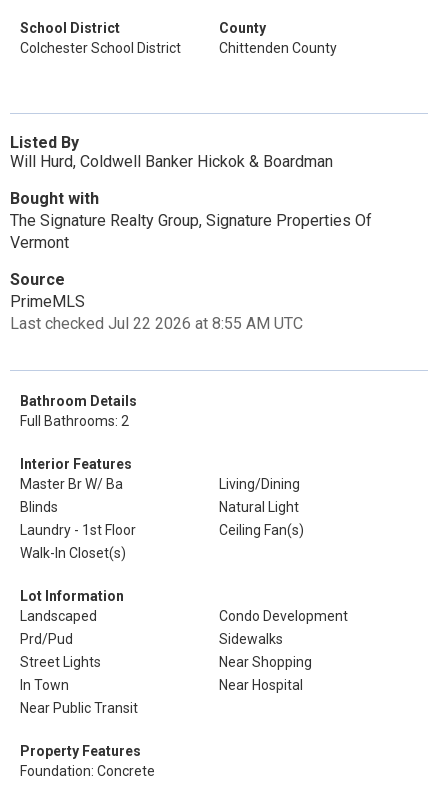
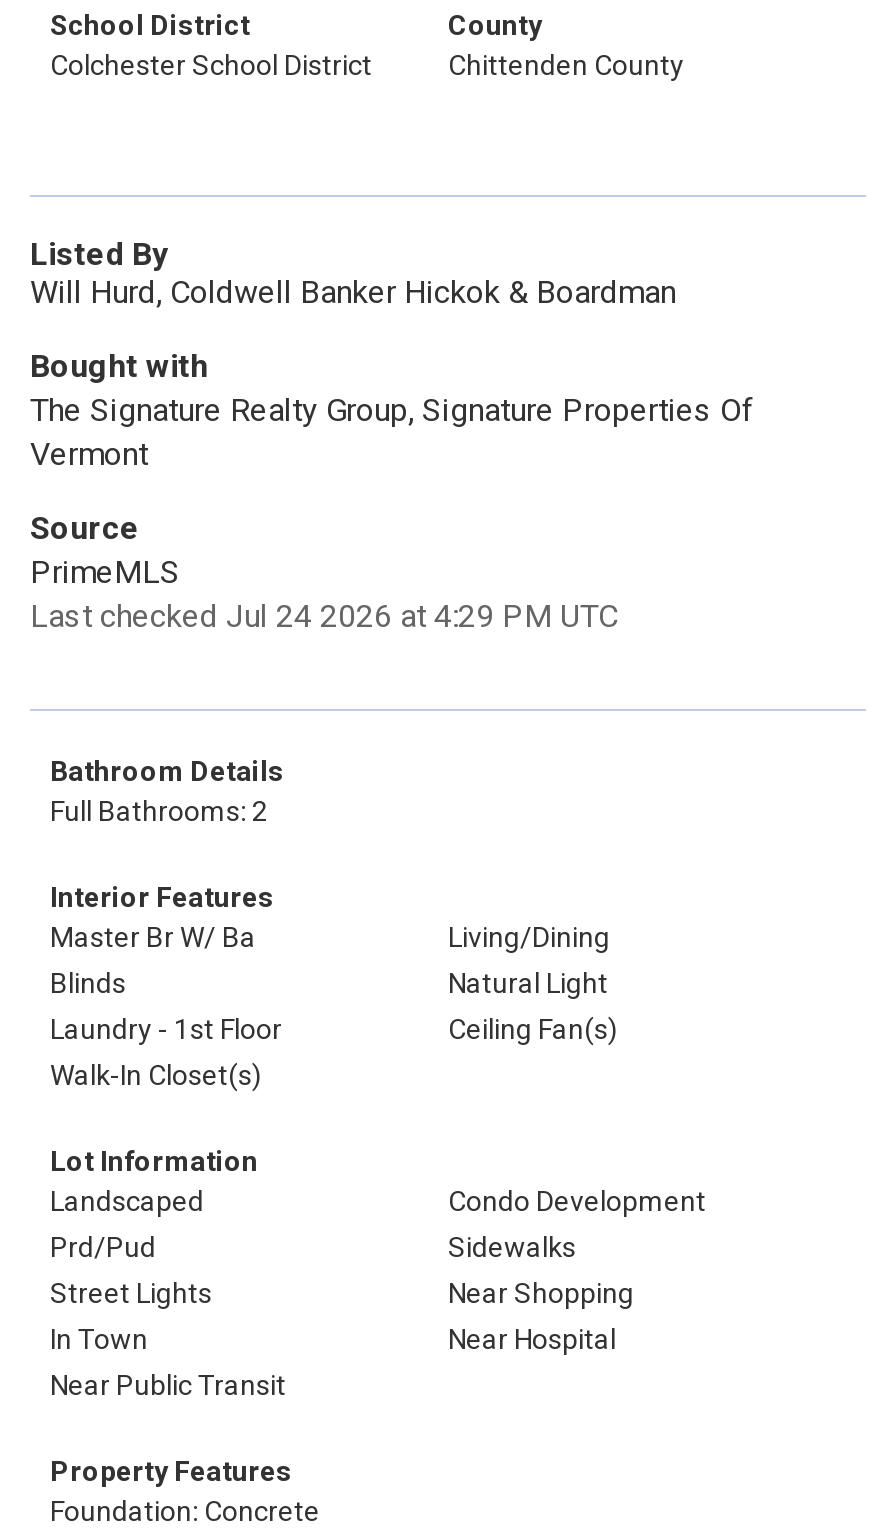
- Last checked Jul 22 2026 at 8:55 AM UTC
+ Last checked Jul 24 2026 at 4:29 PM UTC
